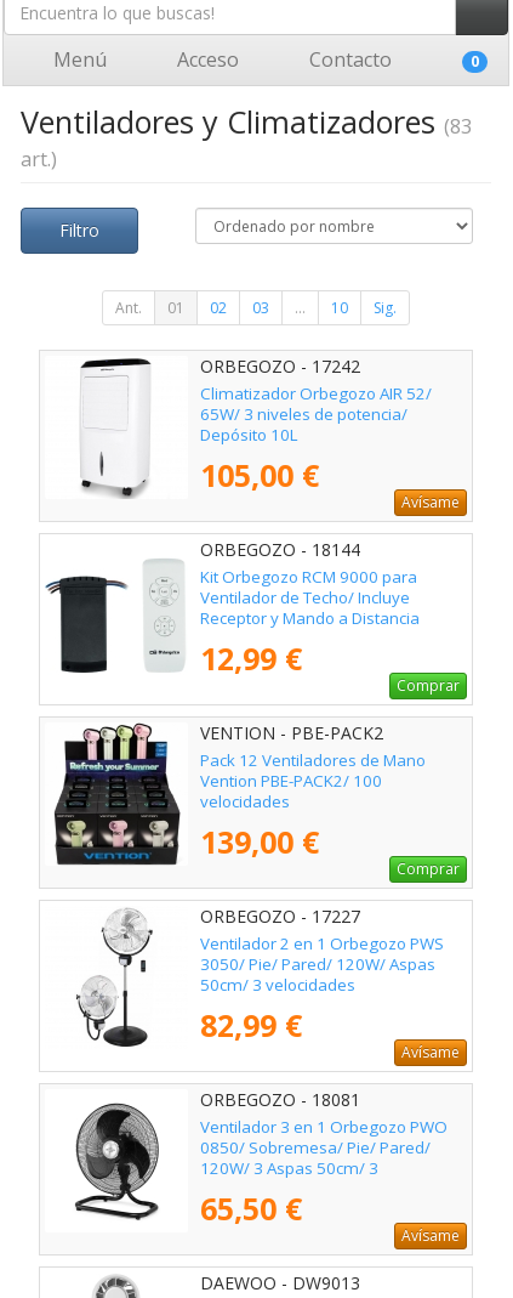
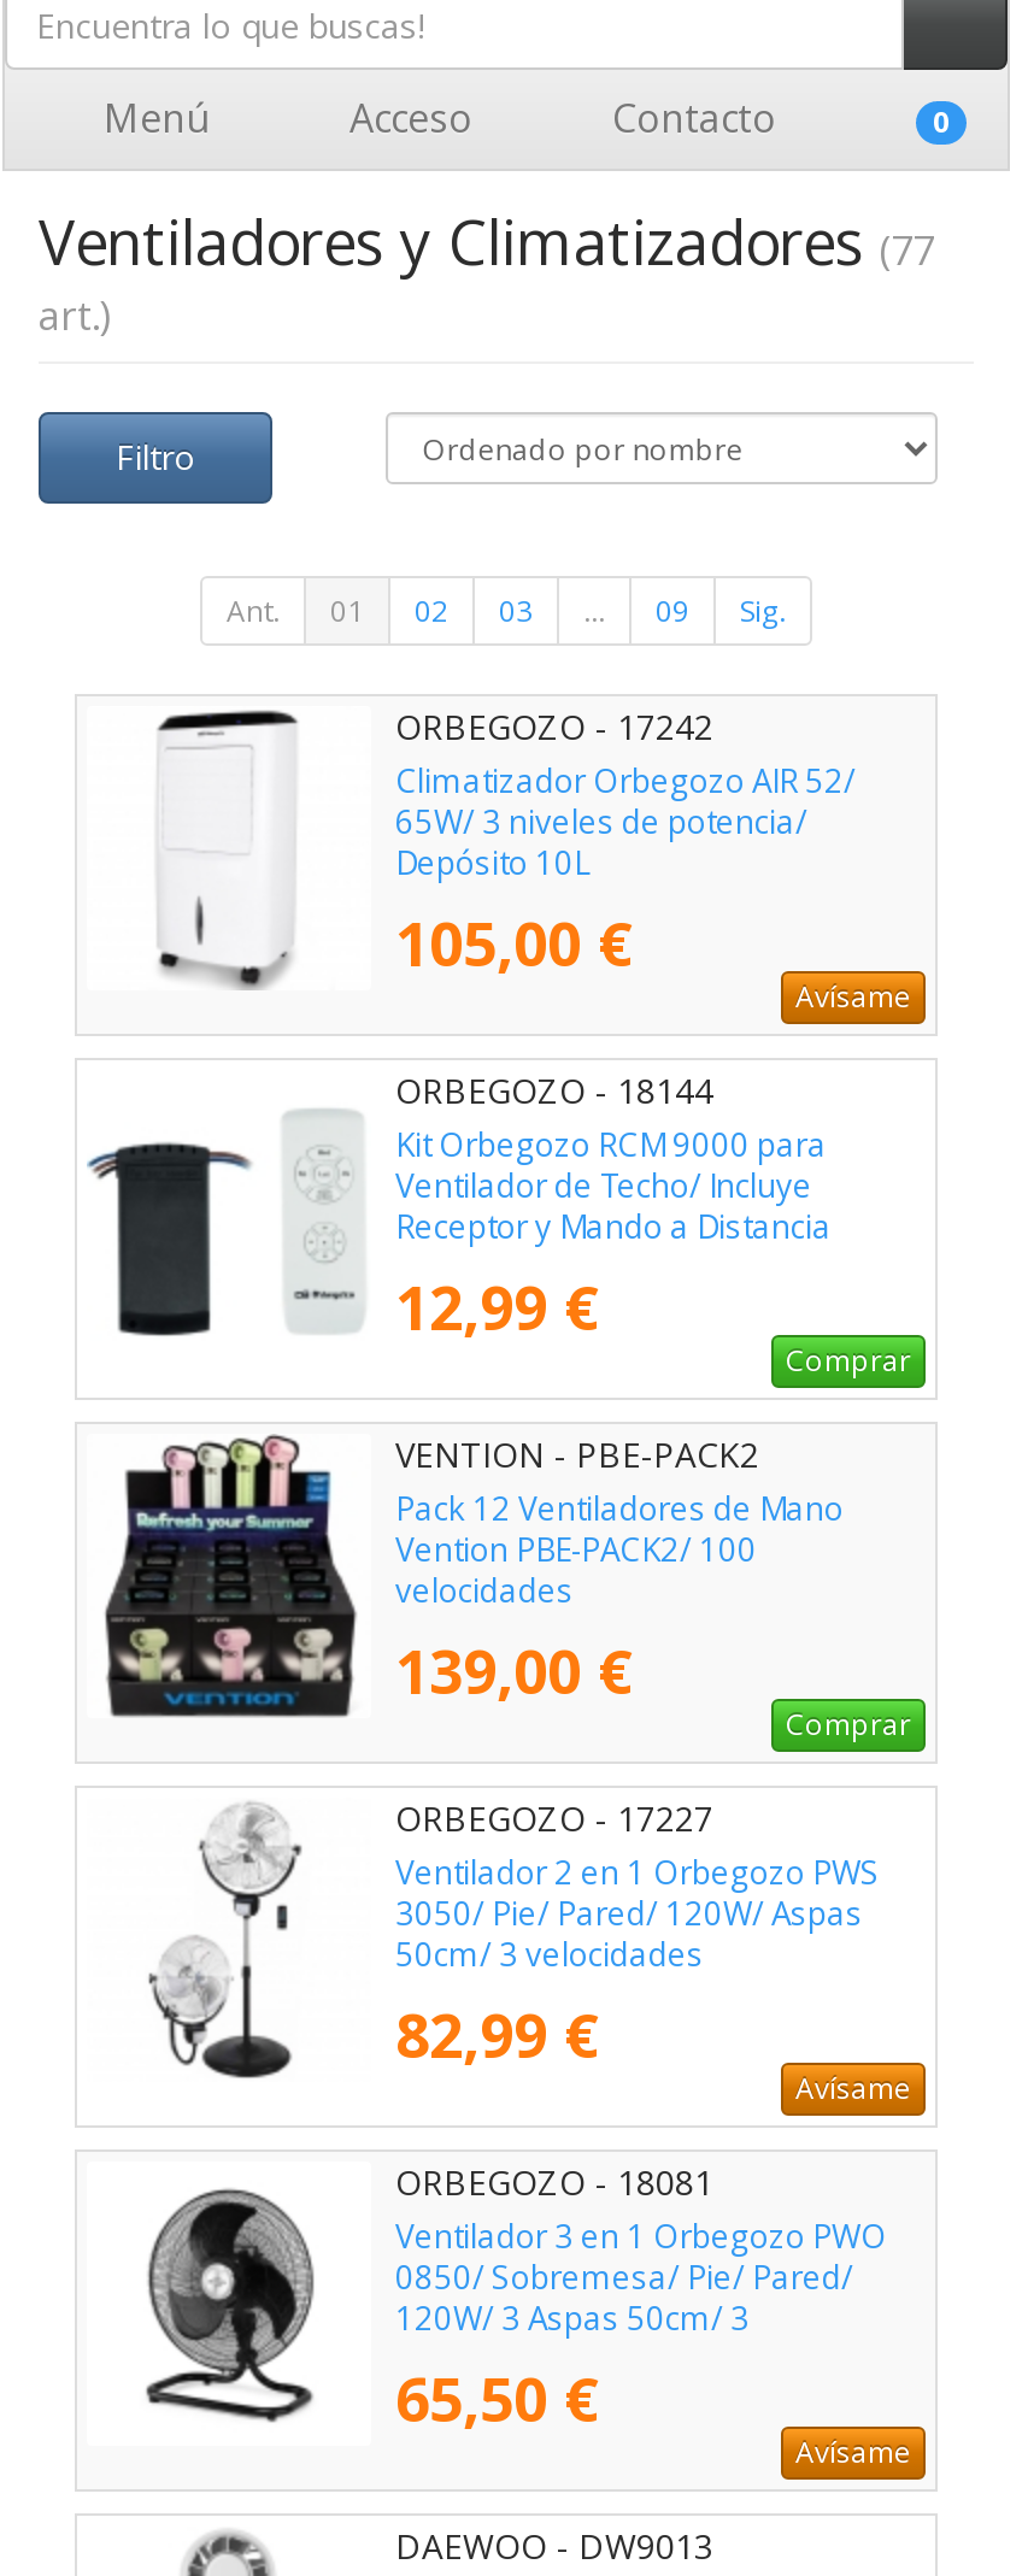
- Ventiladores y Climatizadores (83
+ Ventiladores y Climatizadores (77

- 10
+ 09
